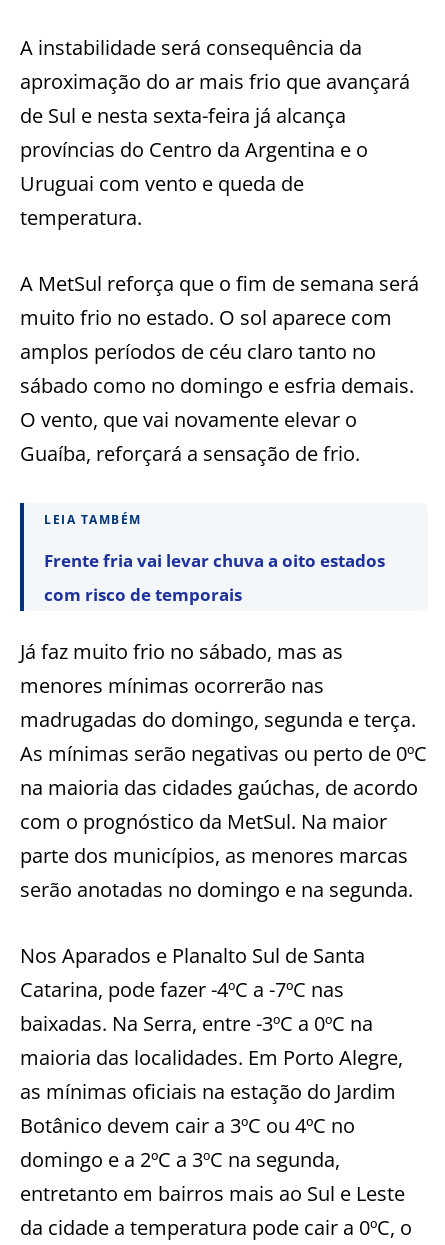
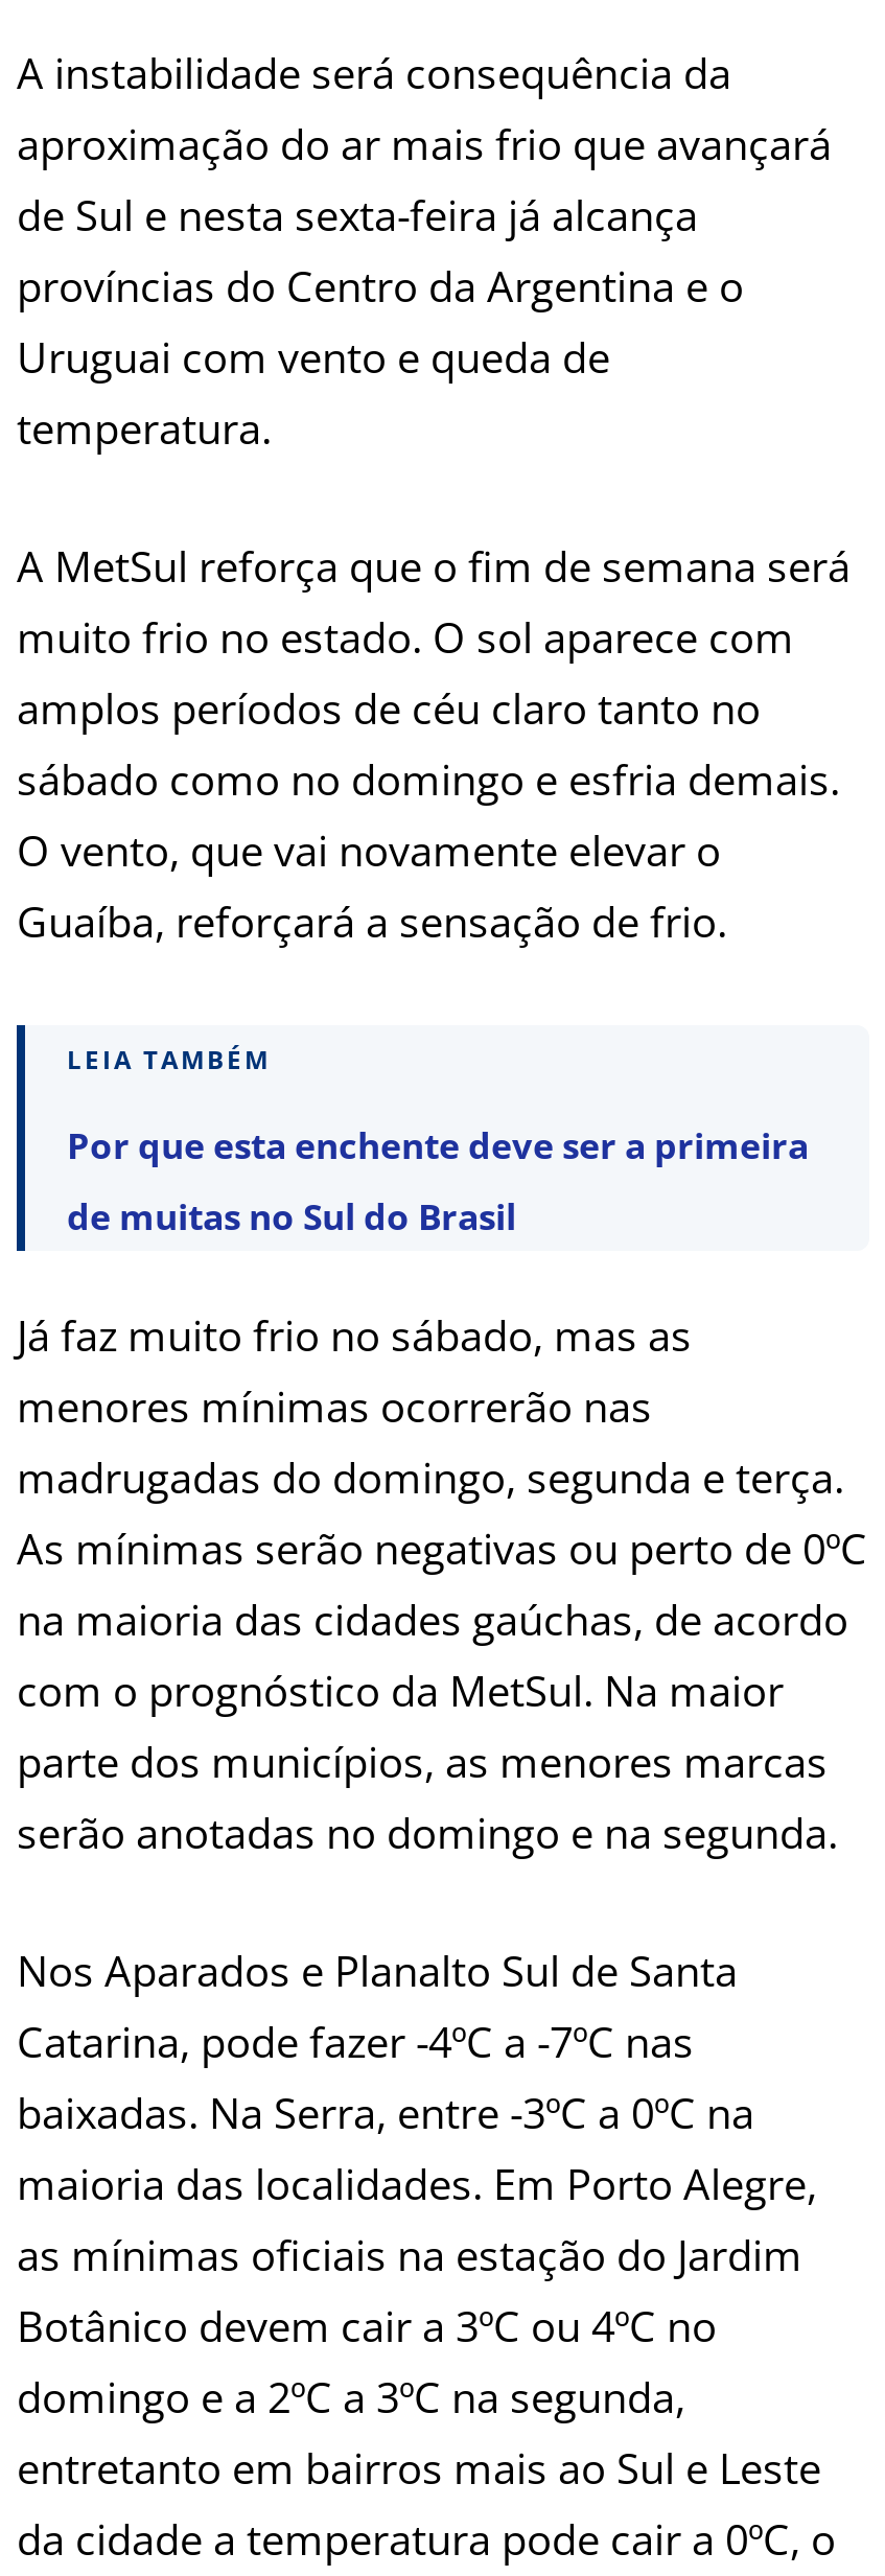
- Frente fria vai levar chuva a oito estados
+ Por que esta enchente deve ser a primeira

- com risco de temporais
+ de muitas no Sul do Brasil
